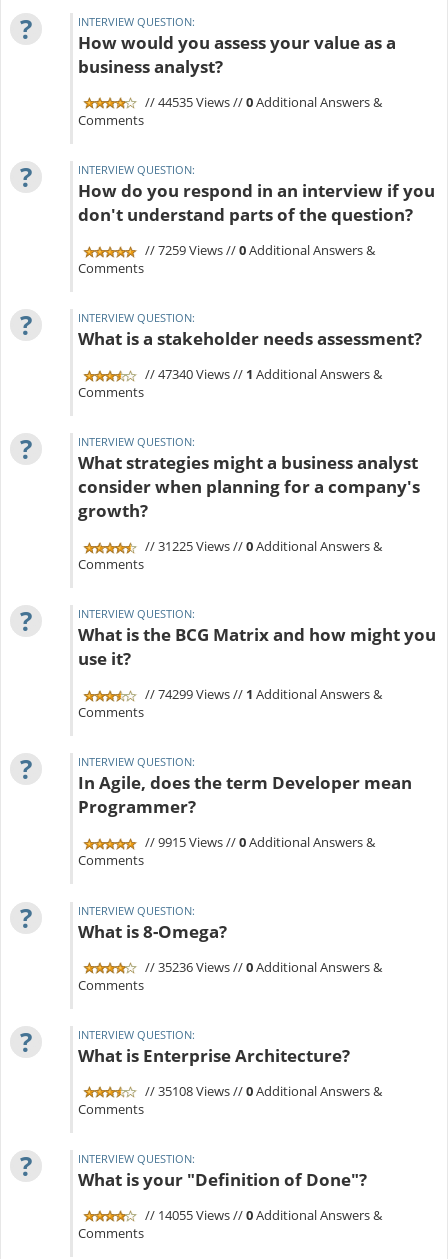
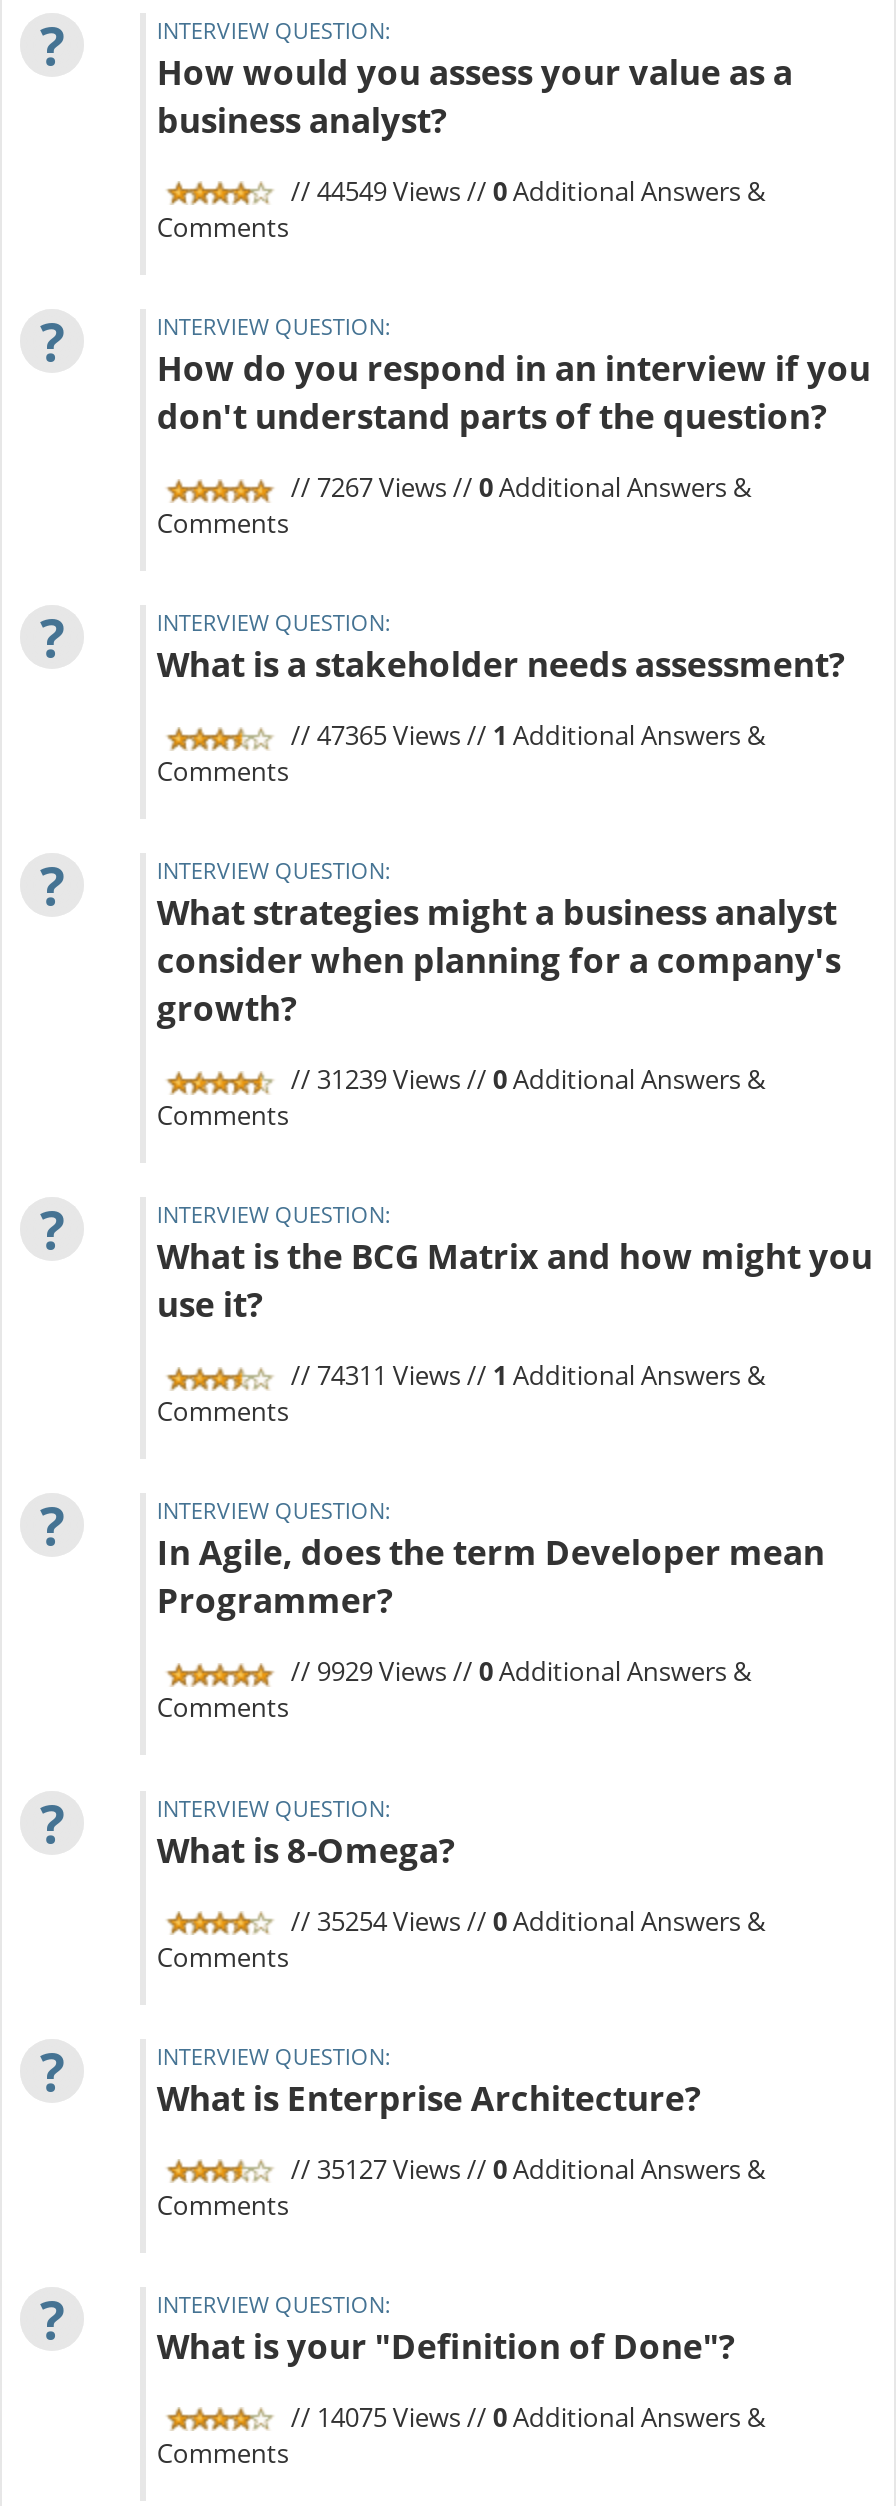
- // 44535 Views // 0Additional Answers &
+ // 44549 Views // 0Additional Answers &

- // 7259 Views // 0Additional Answers &
+ // 7267 Views // 0Additional Answers &

- // 47340 Views // 1 Additional Answers &
+ // 47365 Views // 1 Additional Answers &

- // 31225 Views // 0Additional Answers &
+ // 31239 Views // 0Additional Answers &

- // 74299 Views // 1 Additional Answers &
+ // 74311 Views // 1 Additional Answers &

- // 9915 Views // 0Additional Answers &
+ // 9929 Views // 0Additional Answers &

- // 35236 Views // 0Additional Answers &
+ // 35254 Views // 0Additional Answers &

- // 35108 Views // 0Additional Answers &
+ // 35127 Views // 0Additional Answers &

- // 14055 Views // 0Additional Answers &
+ // 14075 Views // 0Additional Answers &
